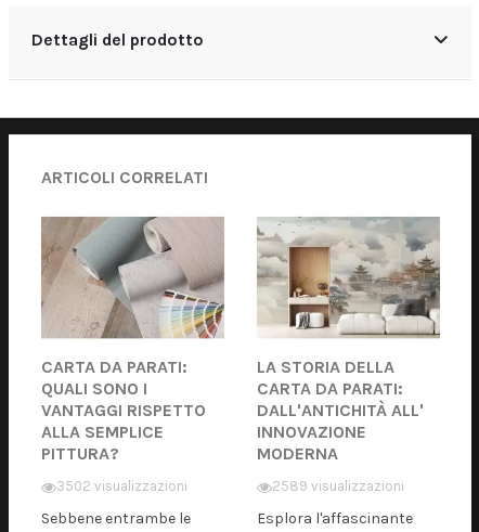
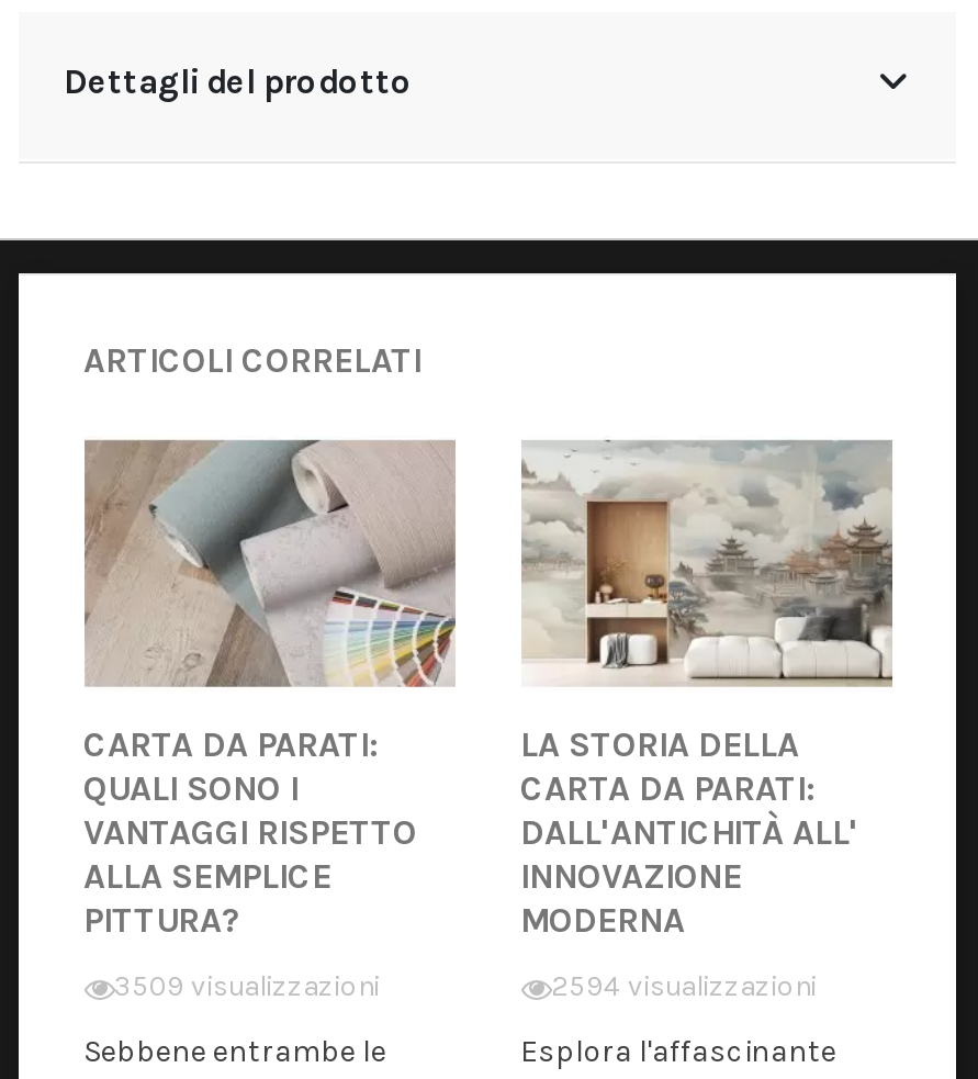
- 3502 visualizzazioni
+ 3509 visualizzazioni

- 2589 visualizzazioni
+ 2594 visualizzazioni
